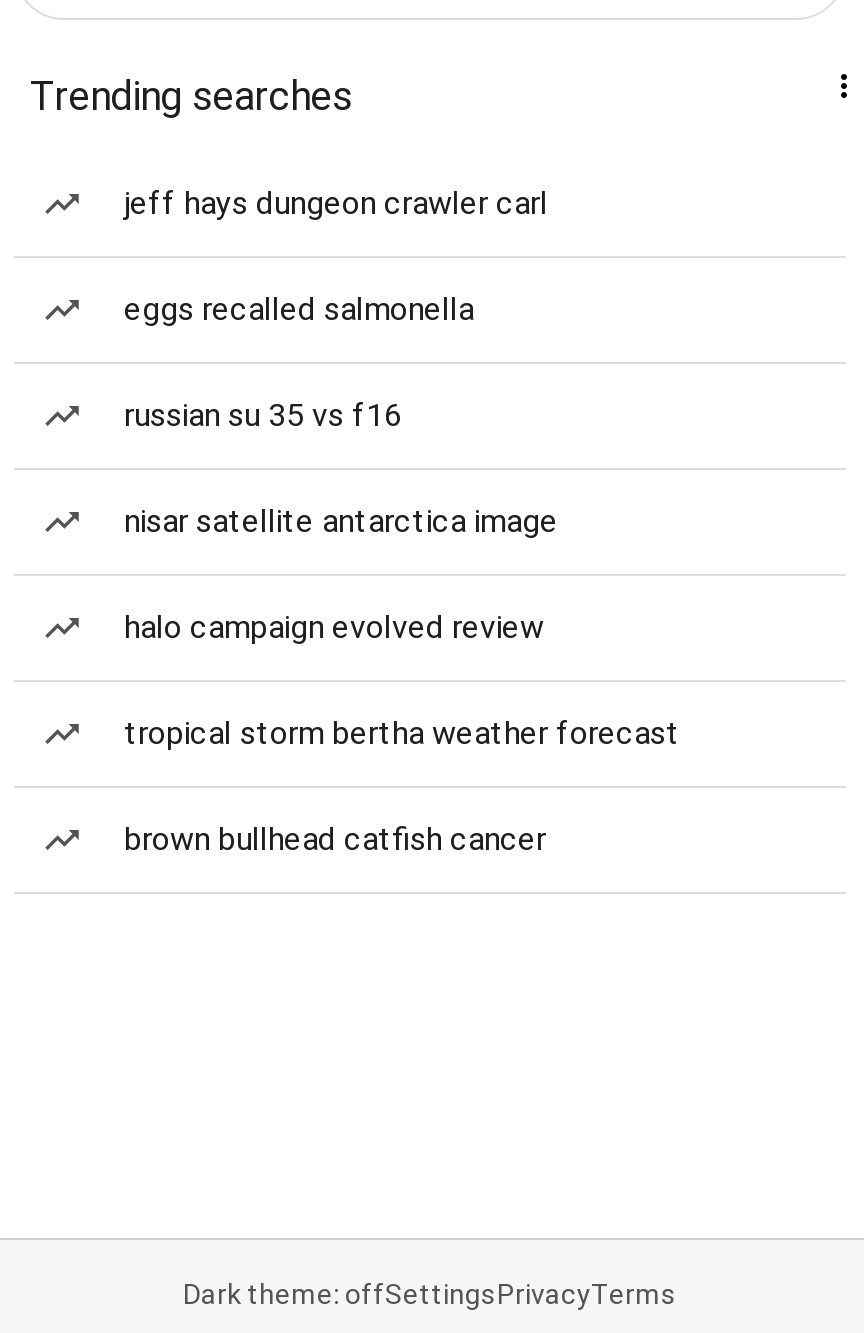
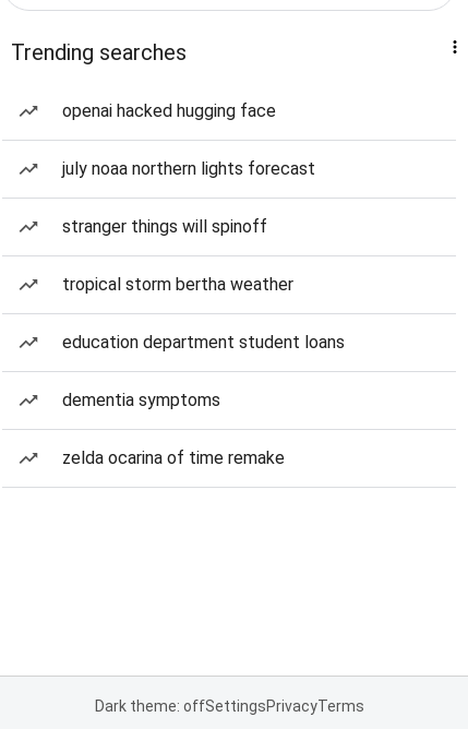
- jeff hays dungeon crawler carl
+ openai hacked hugging face

- eggs recalled salmonella
+ july noaa northern lights forecast

- russian su 35 vs f16
+ stranger things will spinoff

- nisar satellite antarctica image
+ tropical storm bertha weather

- halo campaign evolved review
+ education department student loans

- tropical storm bertha weather forecast
+ dementia symptoms

- brown bullhead catfish cancer
+ zelda ocarina of time remake
